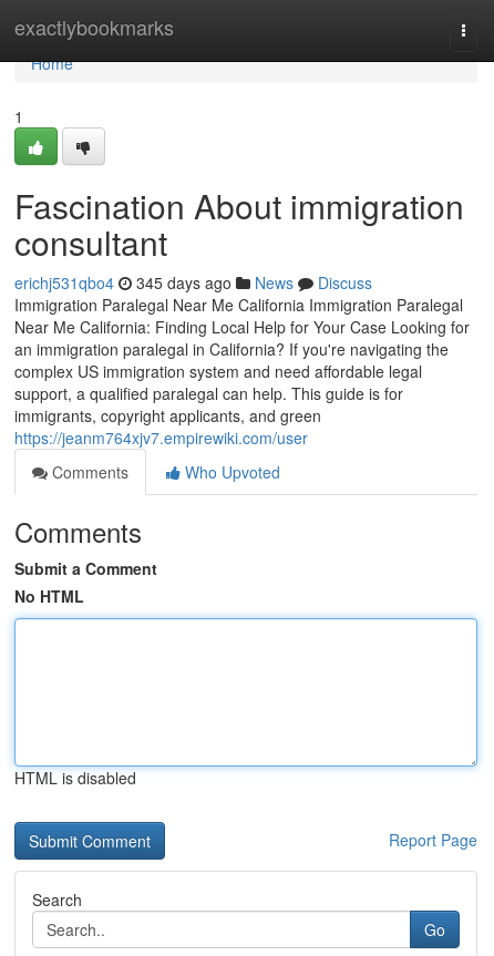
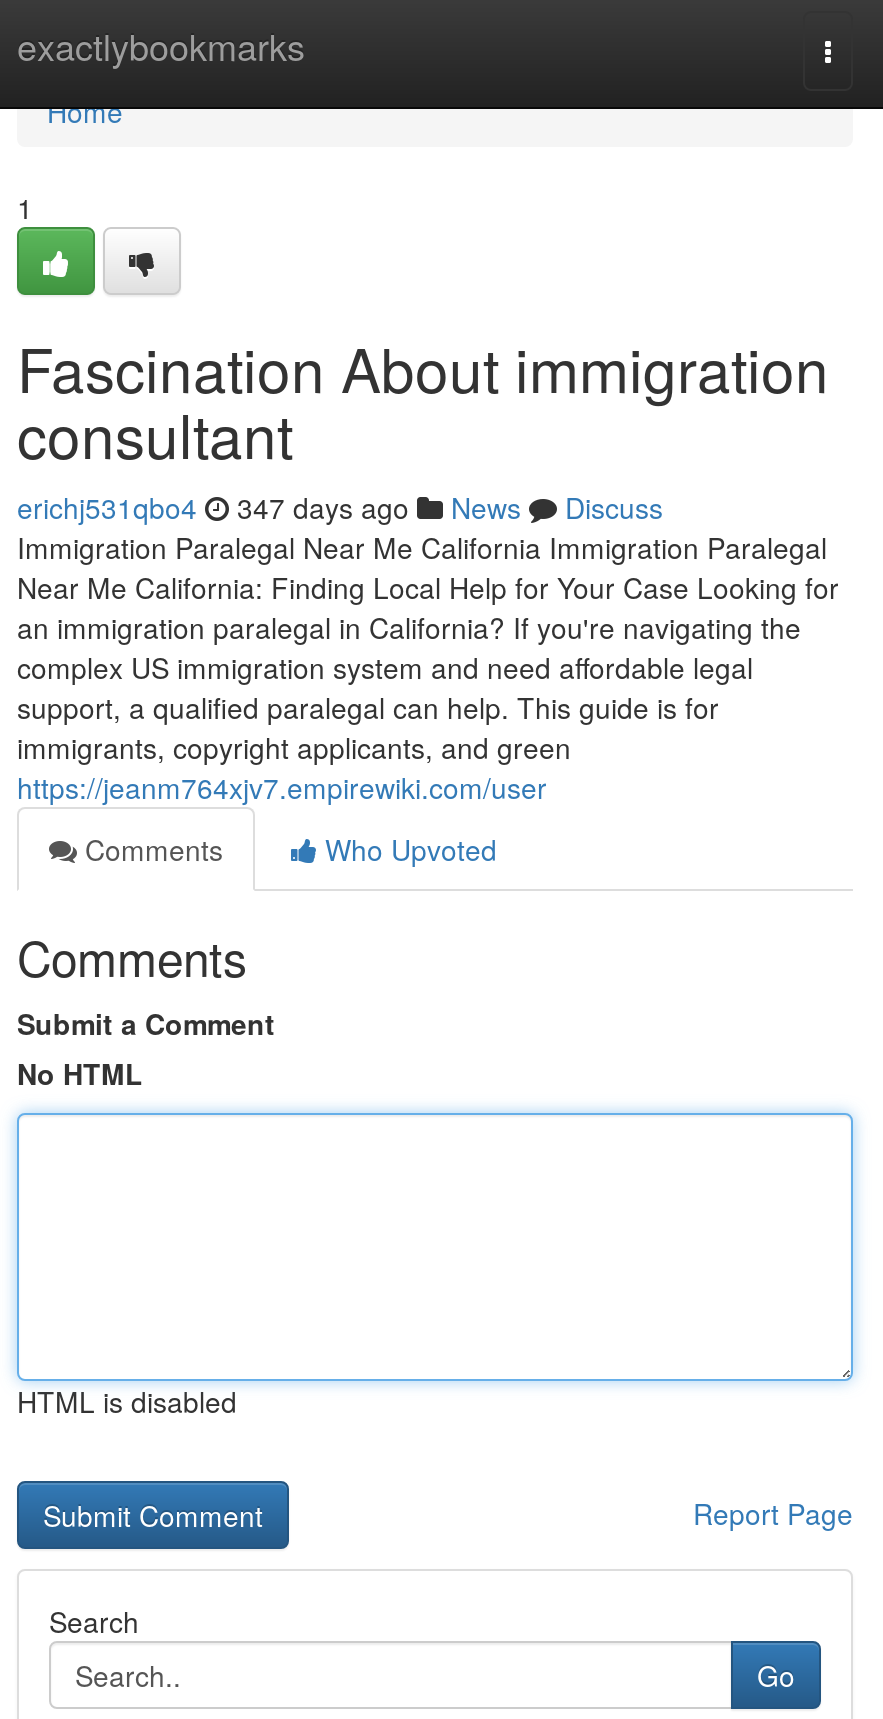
- erichj531qbo4 345 days ago News Discuss
+ erichj531qbo4 347 days ago News Discuss
